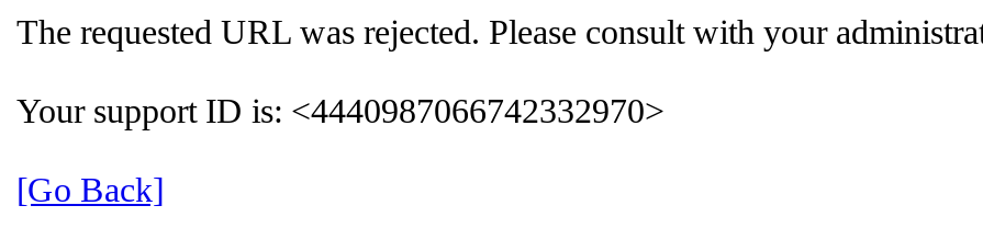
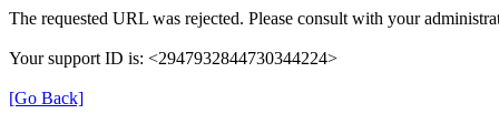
- Your support ID is: <4440987066742332970>
+ Your support ID is: <2947932844730344224>
